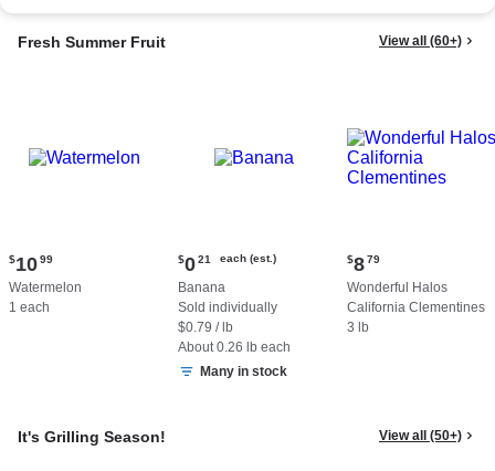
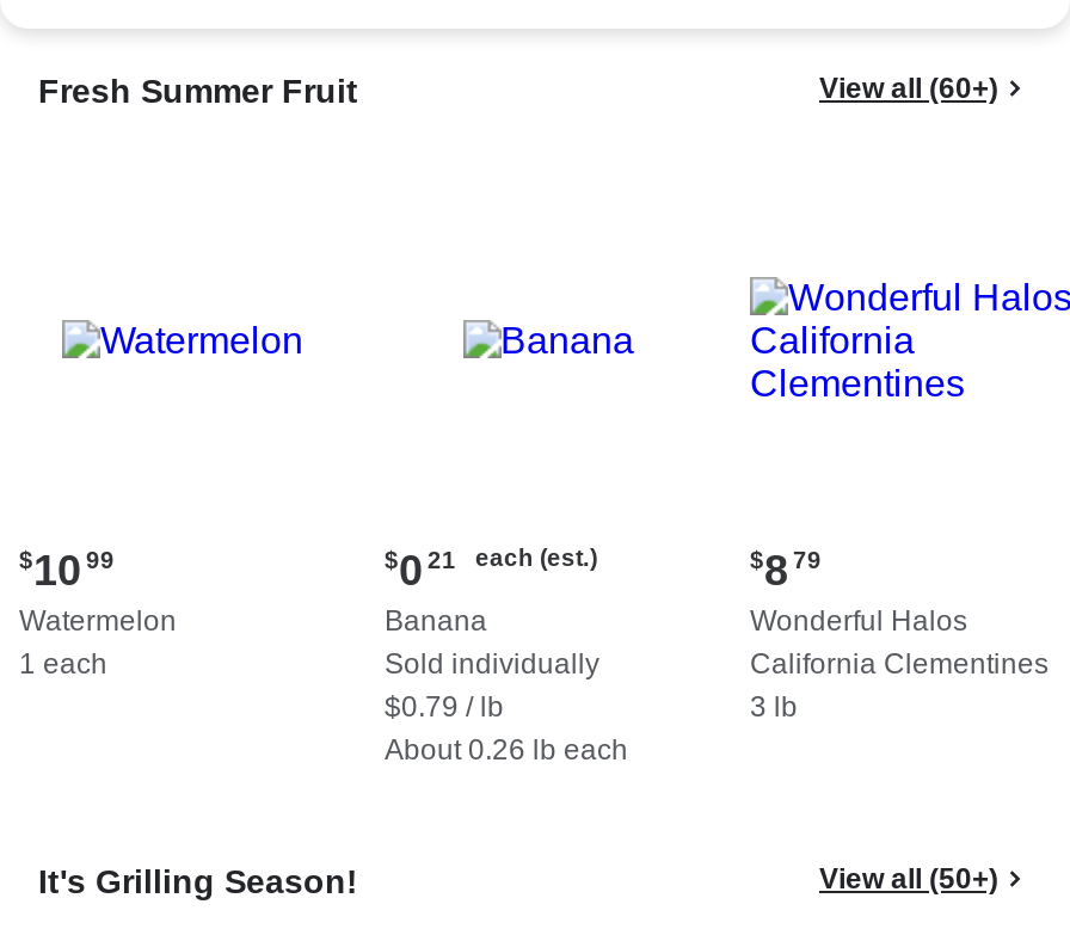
- Many in stock
